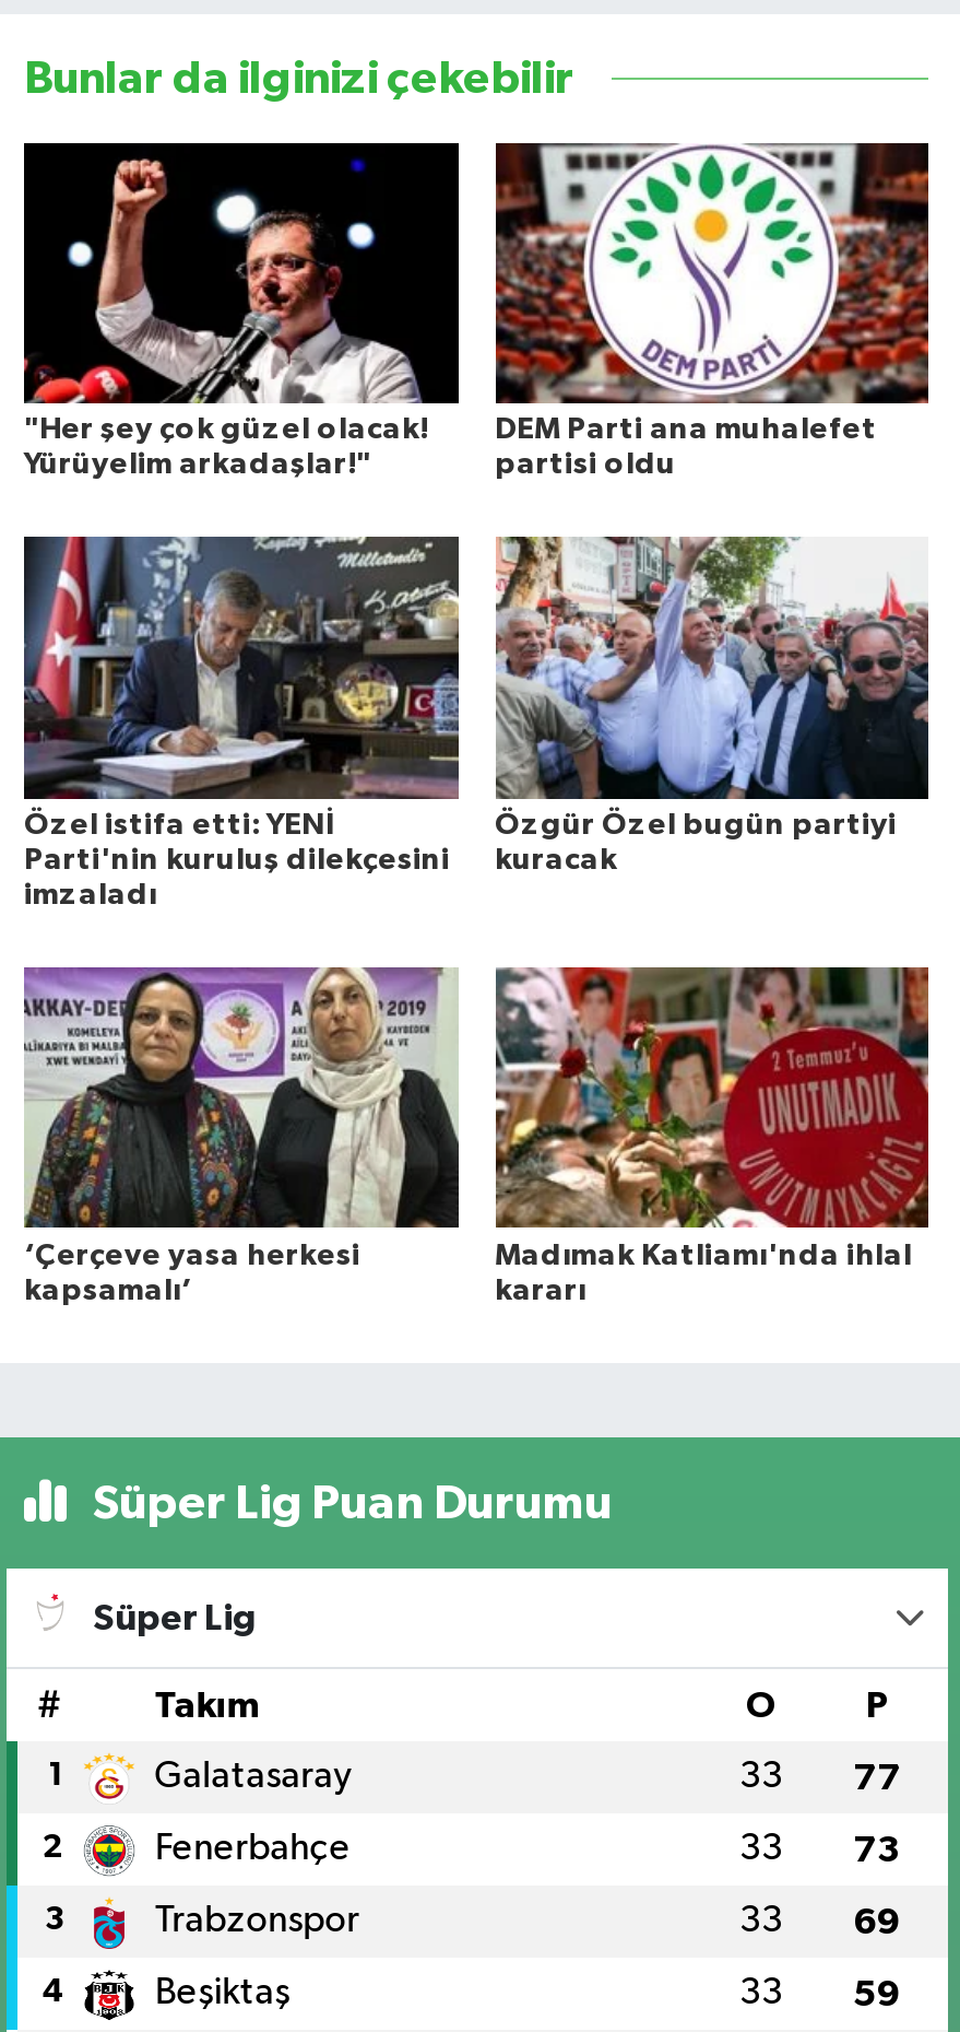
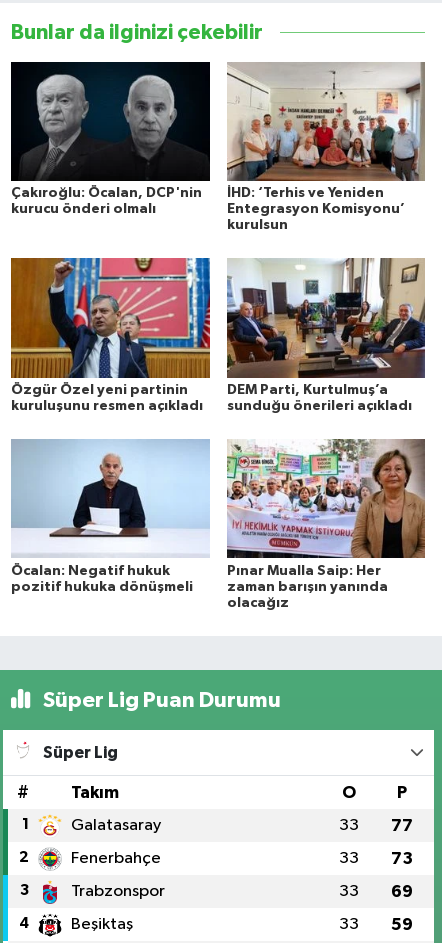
- [image]
- "Her şey çok güzel olacak!
- Yürüyelim arkadaşlar!"
+ [image]
+ Çakıroğlu: Öcalan, DCP'nin
+ kurucu önderi olmalı

- [image]
- DEM Parti ana muhalefet
- partisi oldu
+ [image]
+ İHD: ‘Terhis ve Yeniden
+ Entegrasyon Komisyonu’
+ kurulsun

- [image]
- Özel istifa etti: YENİ
- Parti'nin kuruluş dilekçesini
- imzaladı
+ [image]
+ Özgür Özel yeni partinin
+ kuruluşunu resmen açıkladı

- [image]
- Özgür Özel bugün partiyi
- kuracak
+ [image]
+ DEM Parti, Kurtulmuş’a
+ sunduğu önerileri açıkladı

- [image]
- ‘Çerçeve yasa herkesi
- kapsamalı’
+ [image]
+ Öcalan: Negatif hukuk
+ pozitif hukuka dönüşmeli

- [image]
- Madımak Katliamı'nda ihlal
- kararı
+ [image]
+ Pınar Mualla Saip: Her
+ zaman barışın yanında
+ olacağız
